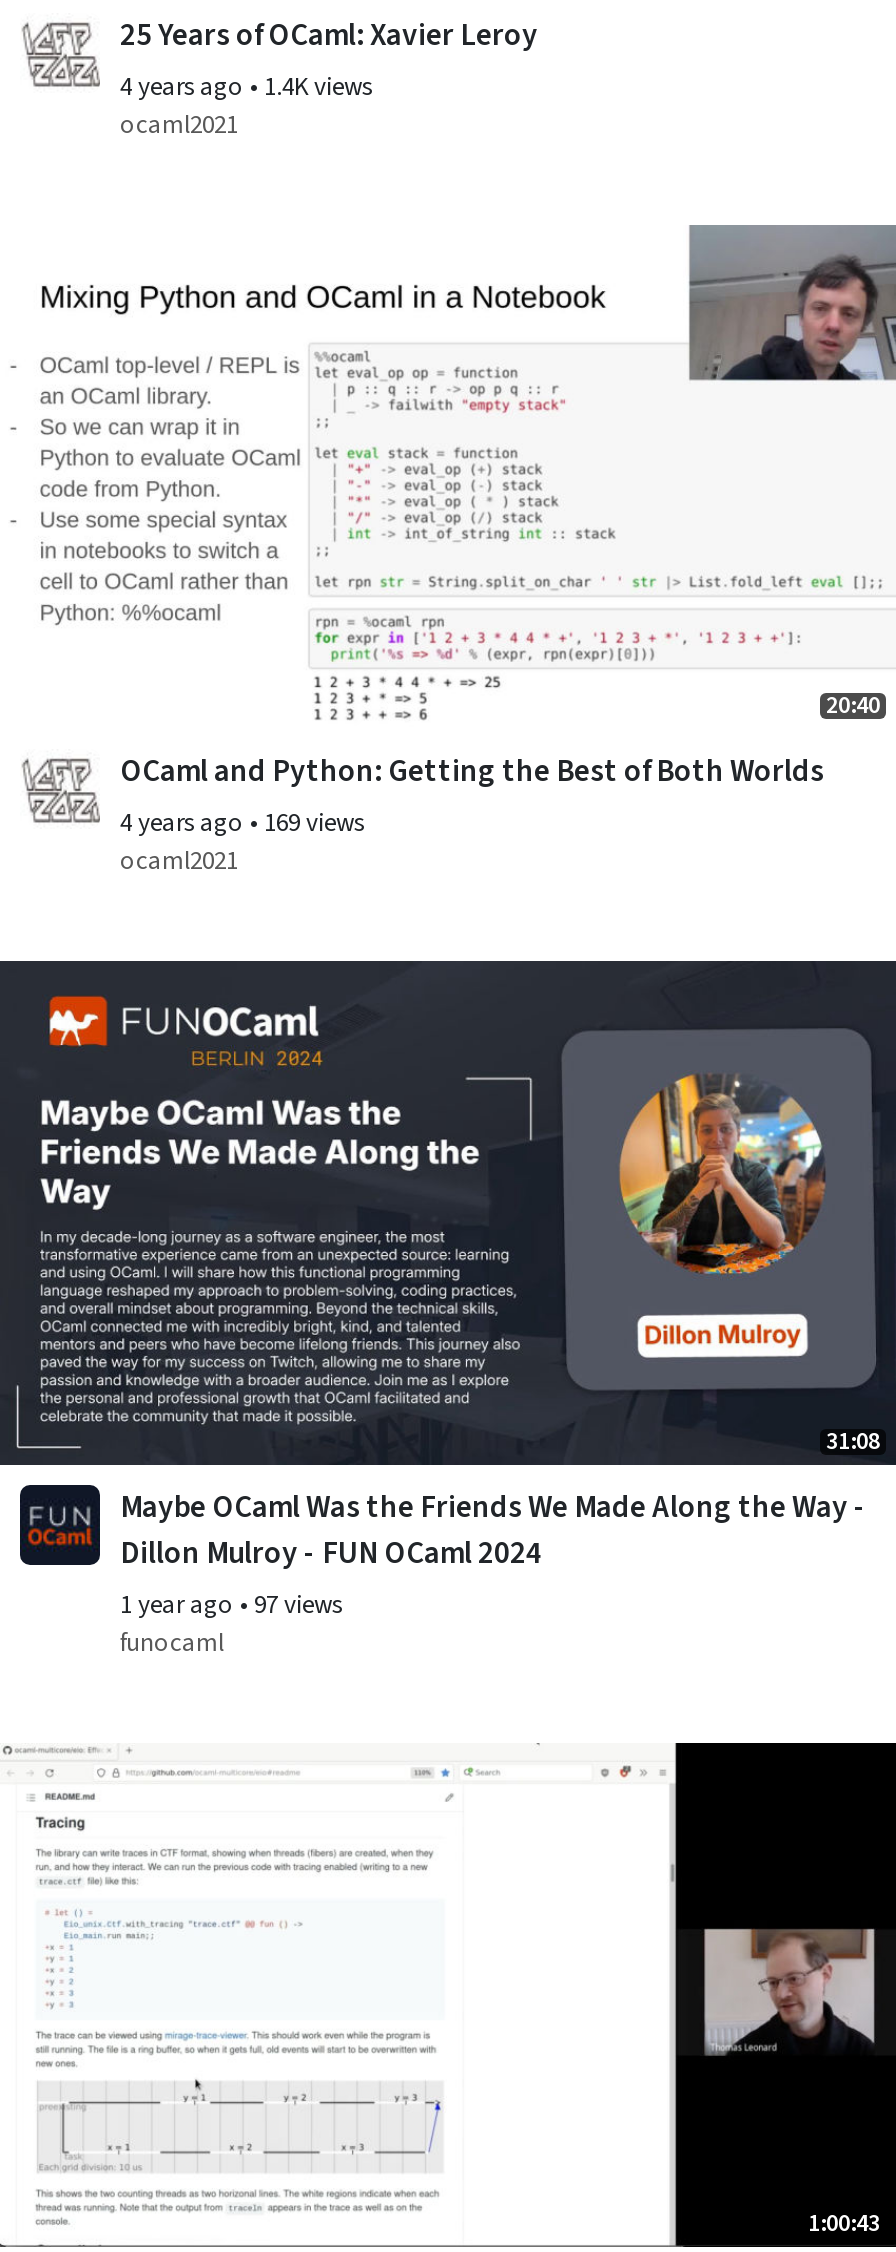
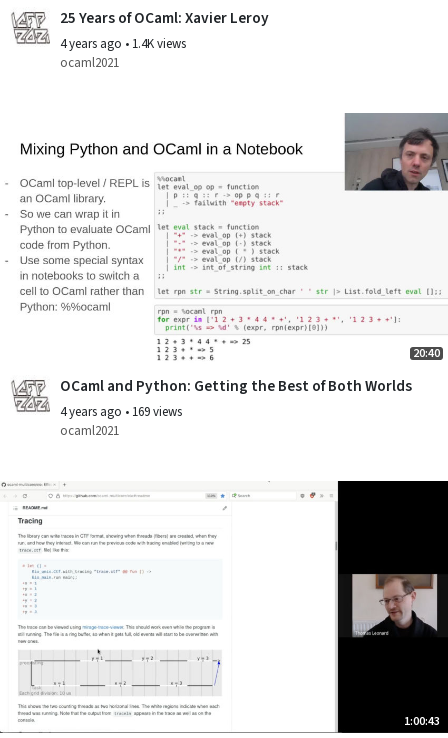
- [image]
- 31:08
- Maybe OCaml Was the Friends We Made Along the Way -
- Dillon Mulroy - FUN OCaml 2024
- 1 year ago • 97 views
- funocaml

- [image]
